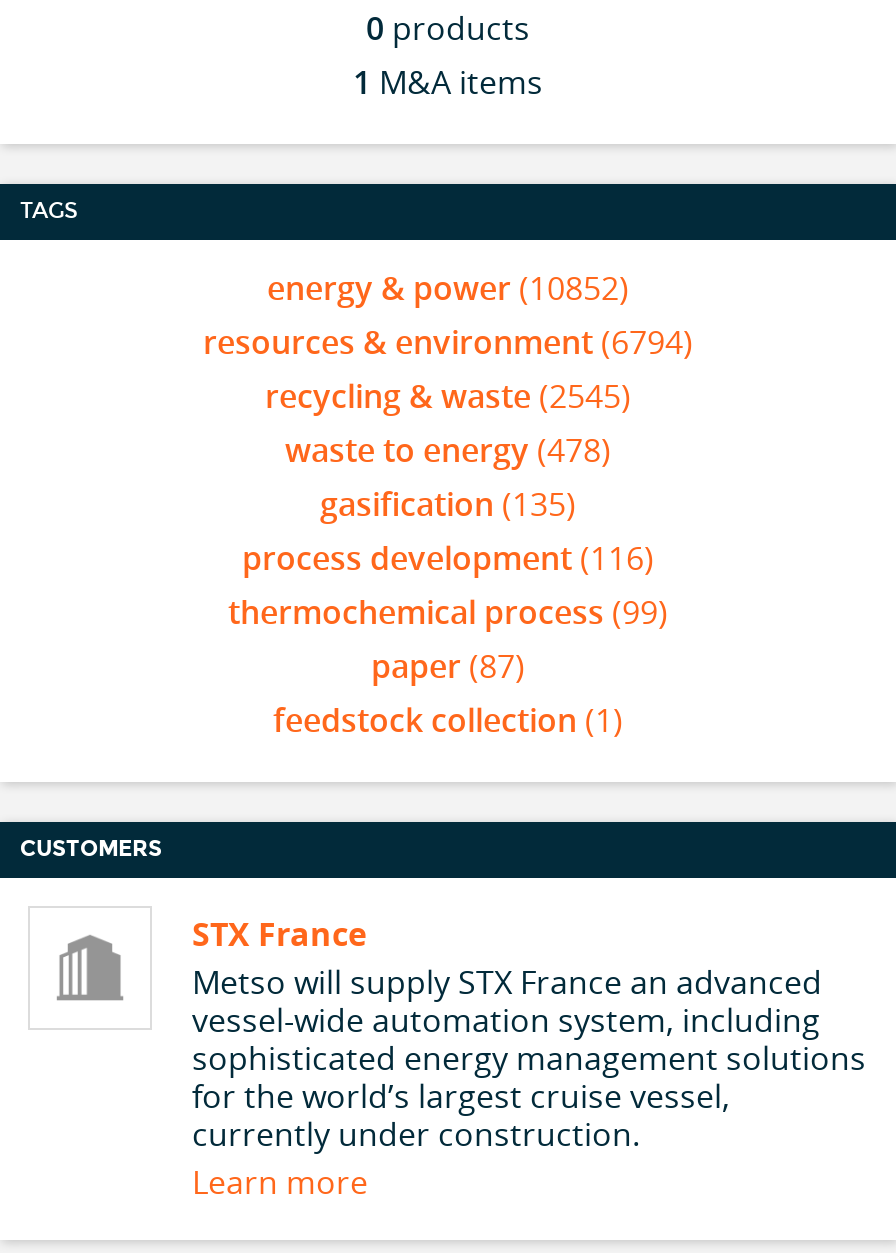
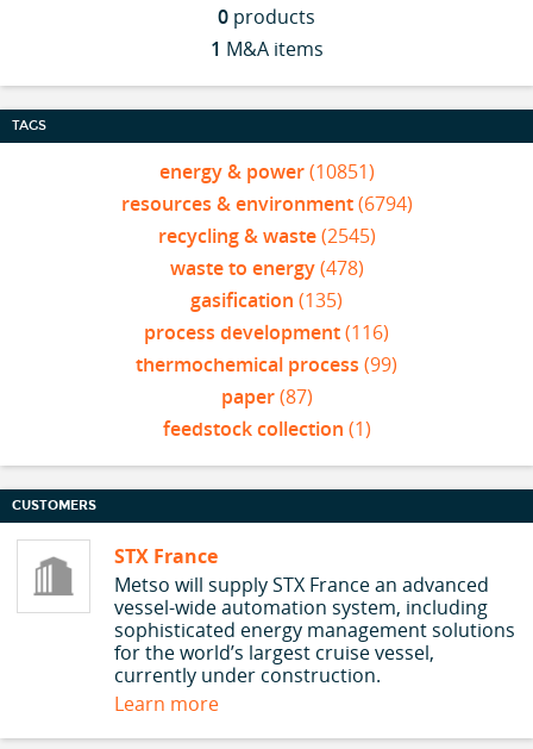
- energy & power (10852)
+ energy & power (10851)
